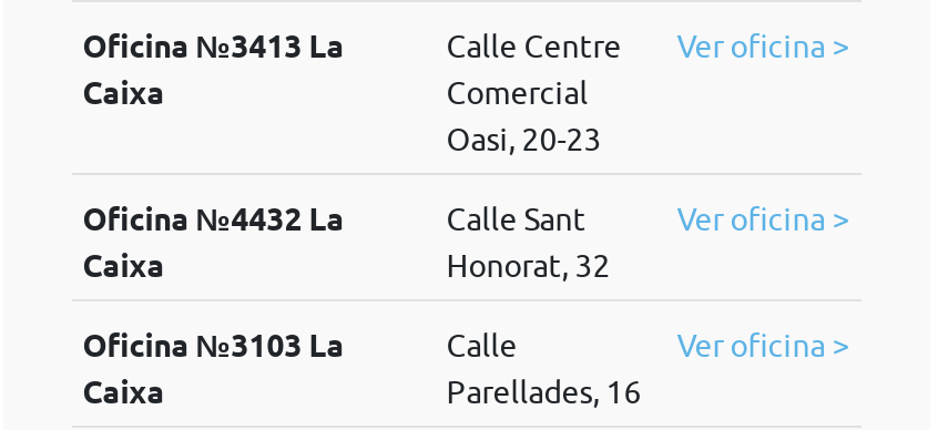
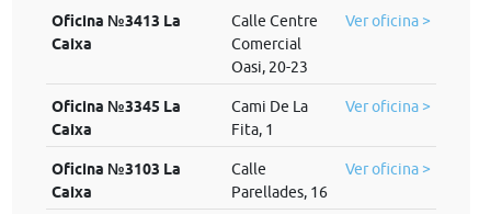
- Oficina №4432 La
+ Oficina №3345 La

- Calle Sant
- Honorat, 32
+ Cami De La
+ Fita, 1
